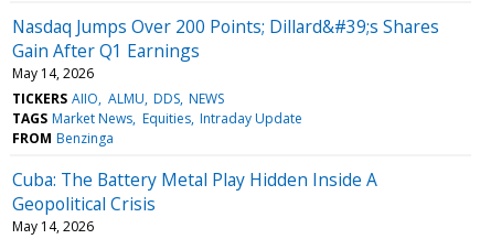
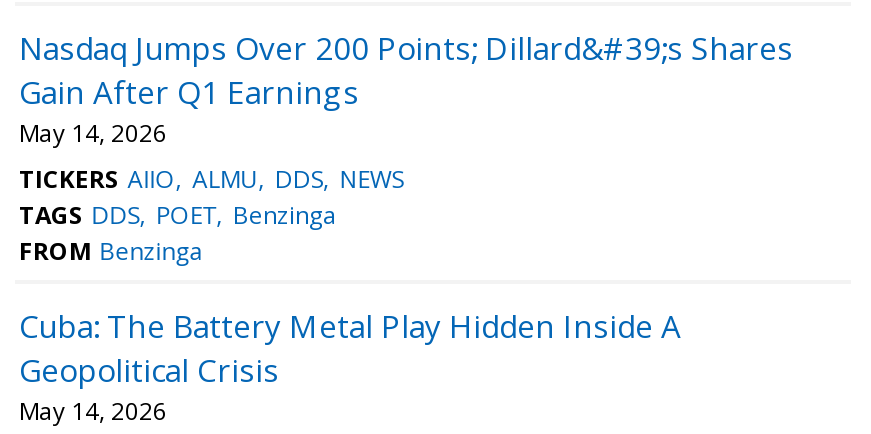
- TAGS Market News Equities Intraday Update
+ TAGS DDS POET Benzinga
